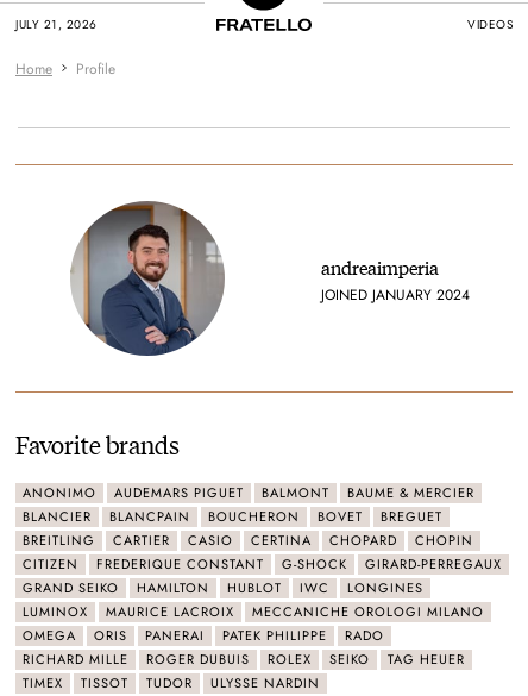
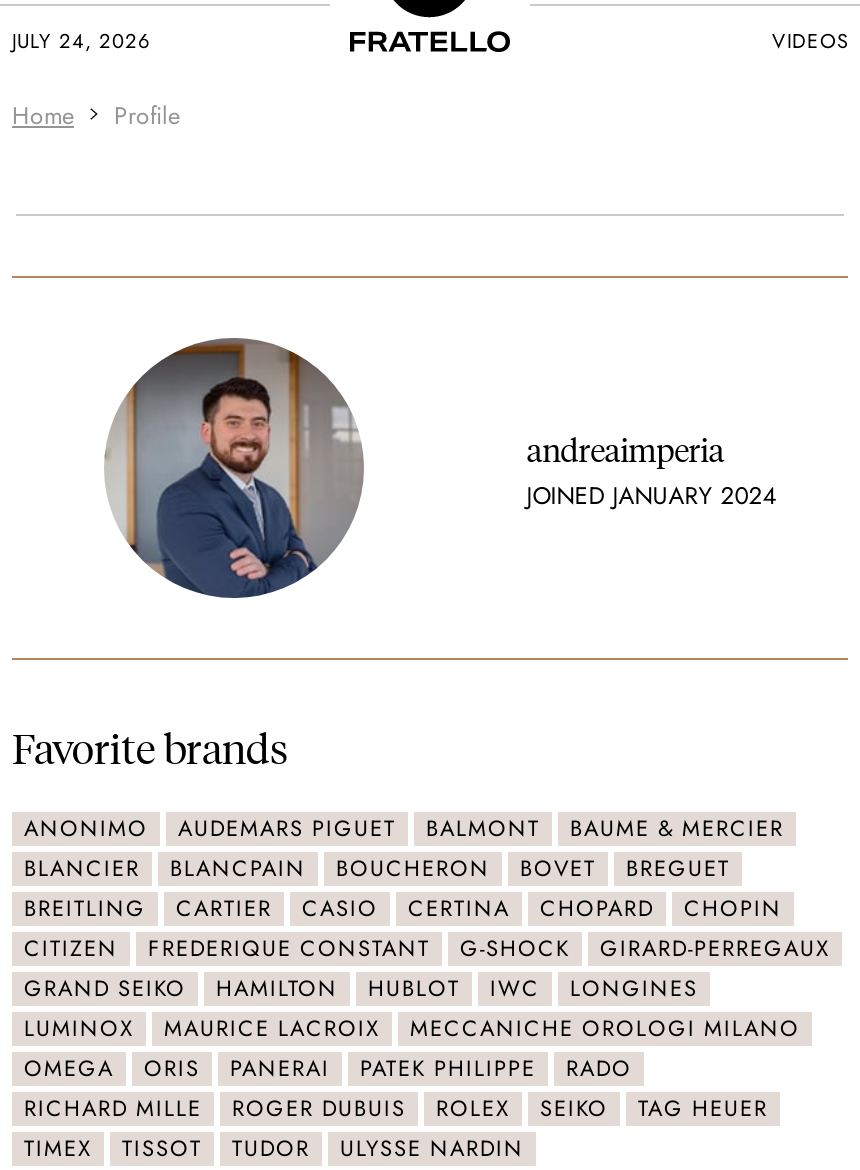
- JULY 21, 2026
+ JULY 24, 2026
